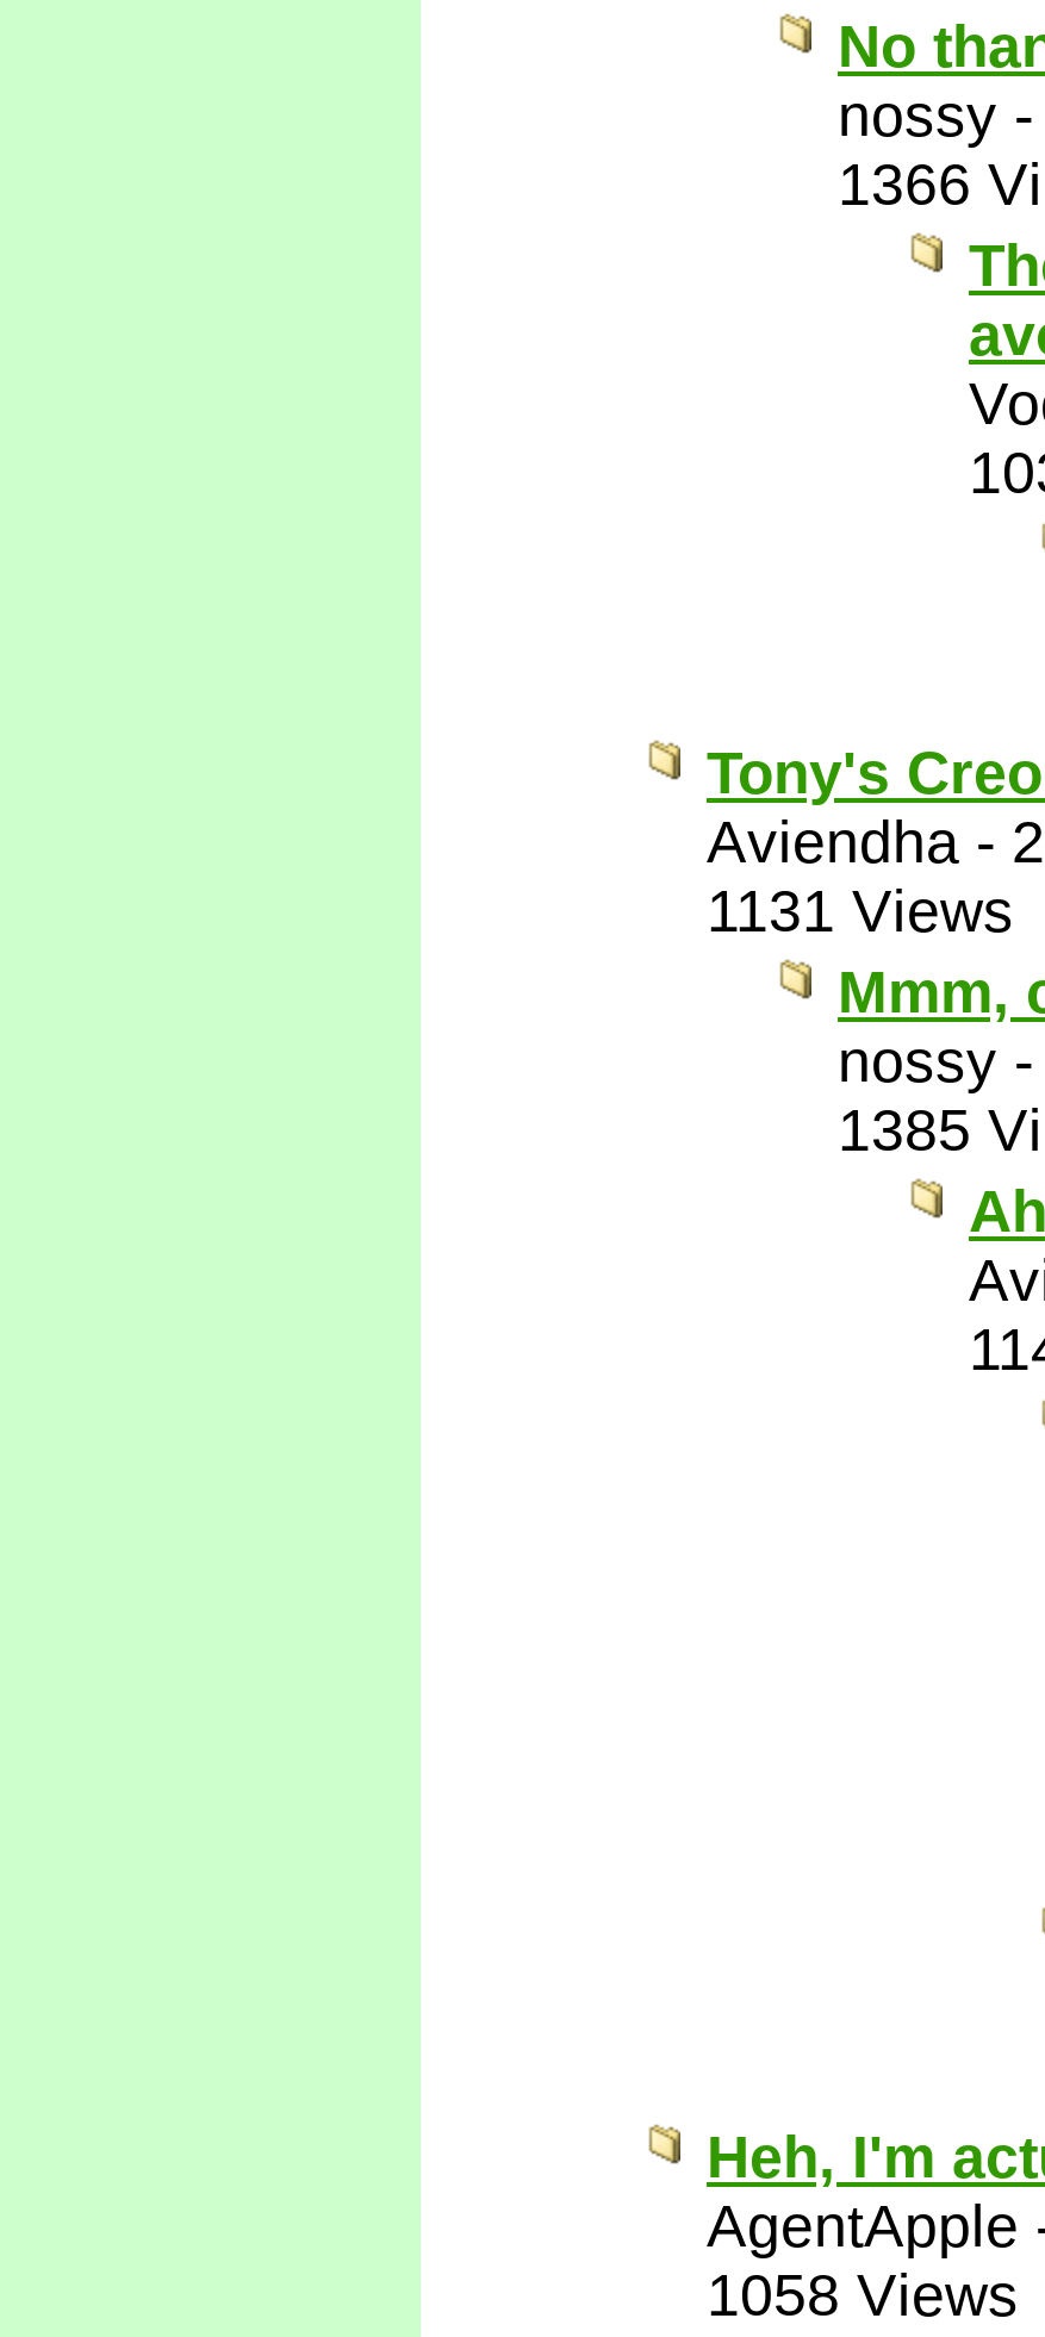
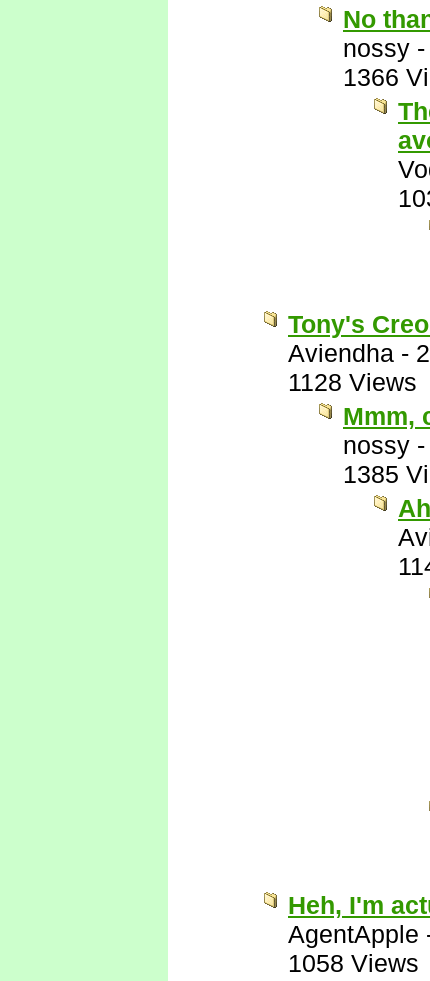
- 1131 Views
+ 1128 Views
